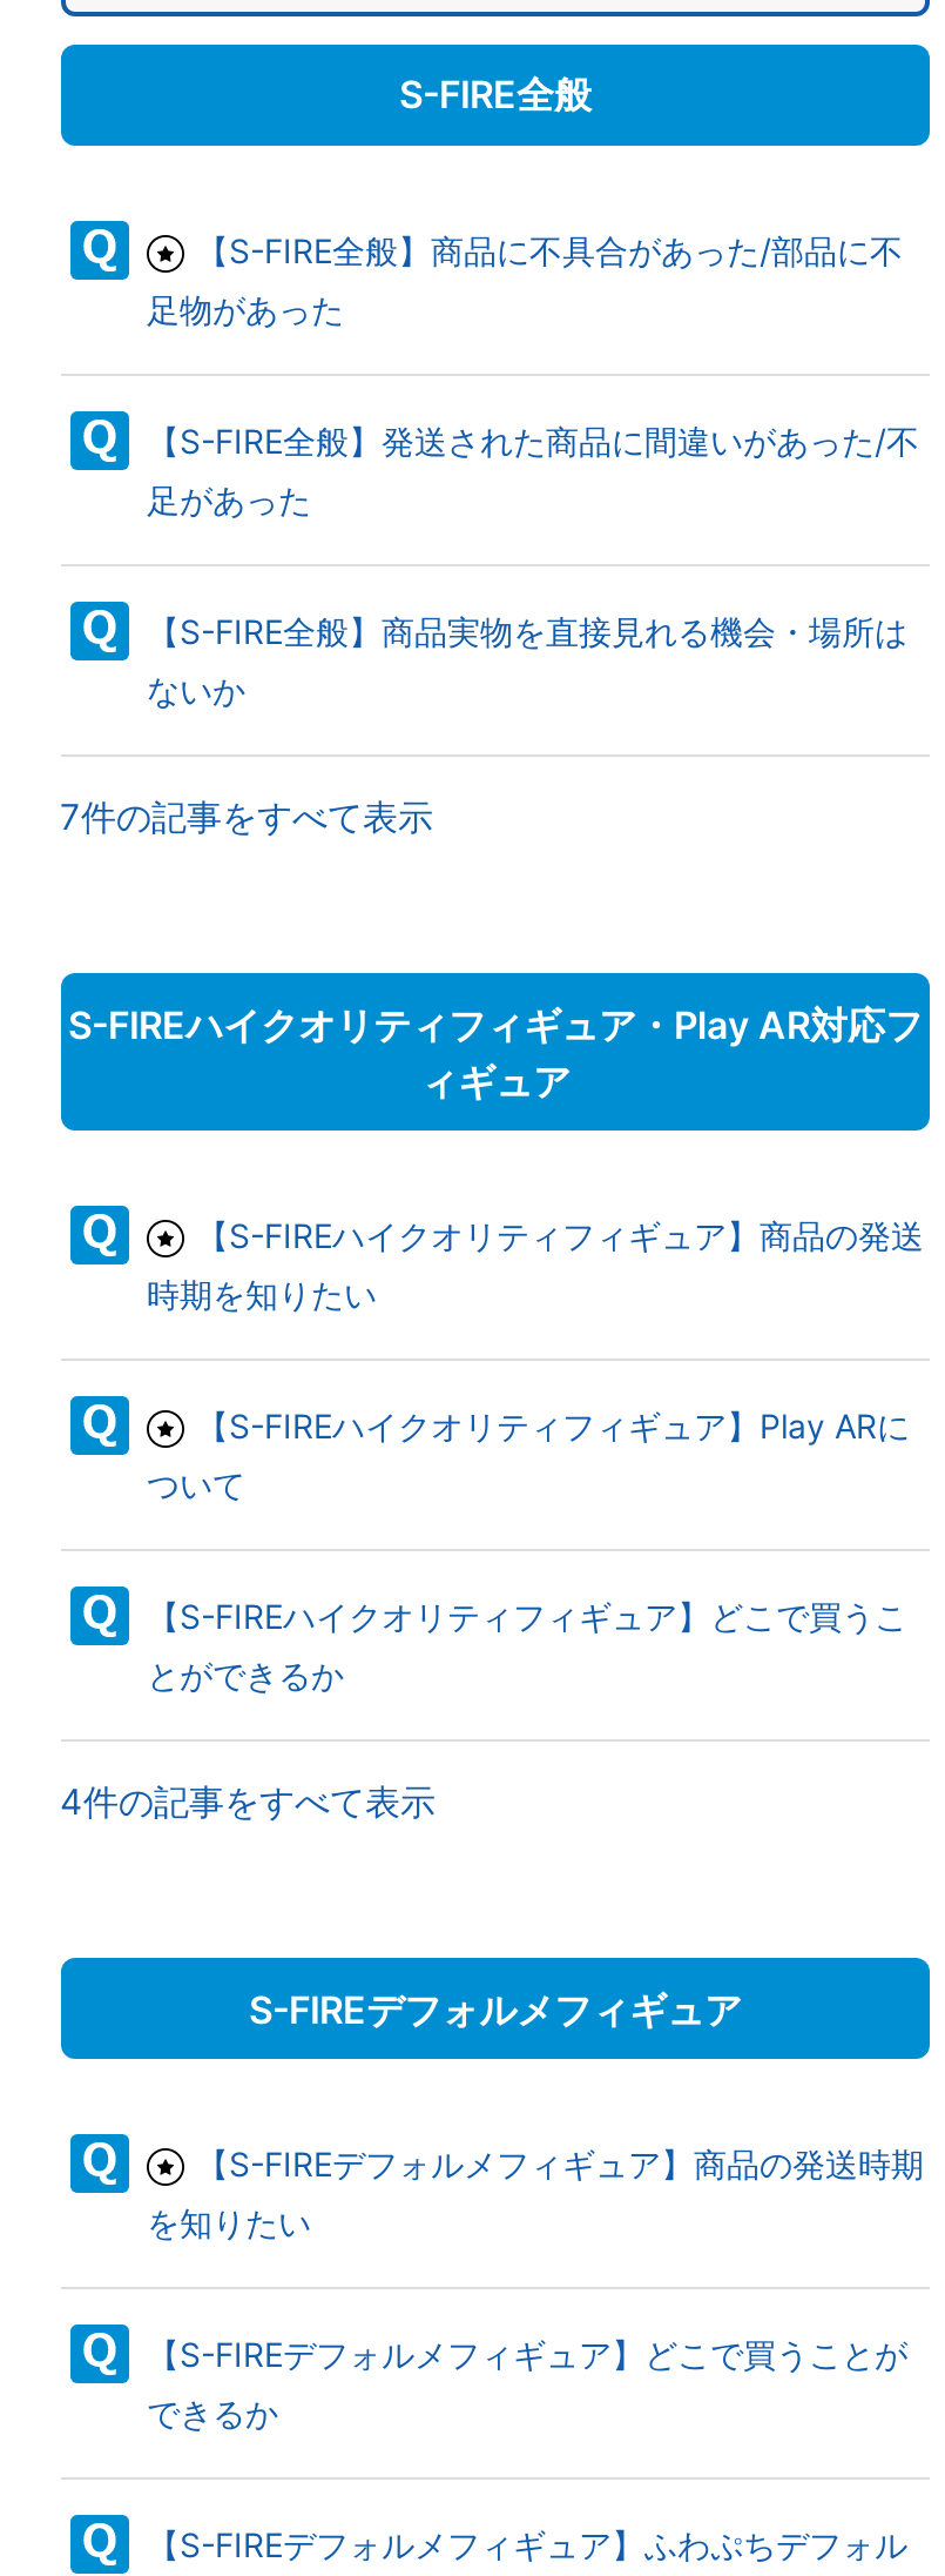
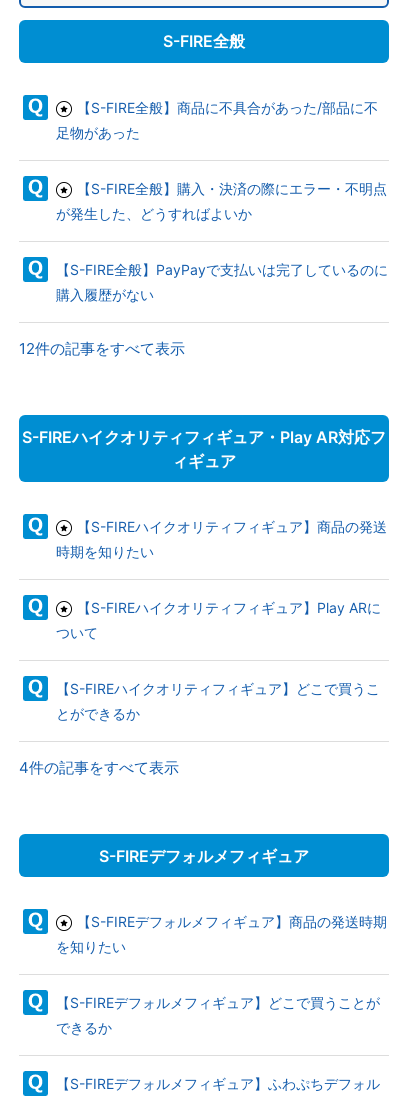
- 【S-FIRE全般】発送された商品に間違いがあった/不
+ 【S-FIRE全般】購入・決済の際にエラー・不明点

- 足があった
+ が発生した、どうすればよいか

- 【S-FIRE全般】商品実物を直接見れる機会・場所は
+ 【S-FIRE全般】PayPayで支払いは完了しているのに

- ないか
+ 購入履歴がない

- 7件の記事をすべて表示
+ 12件の記事をすべて表示
